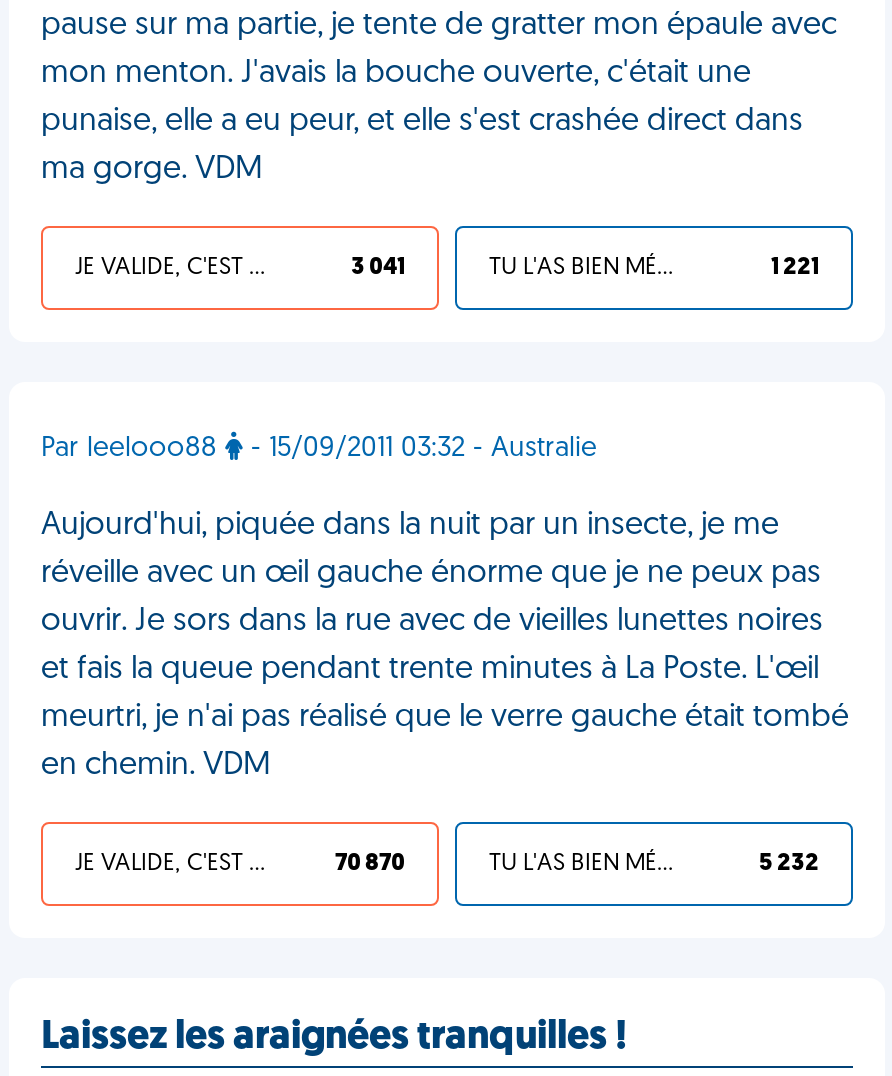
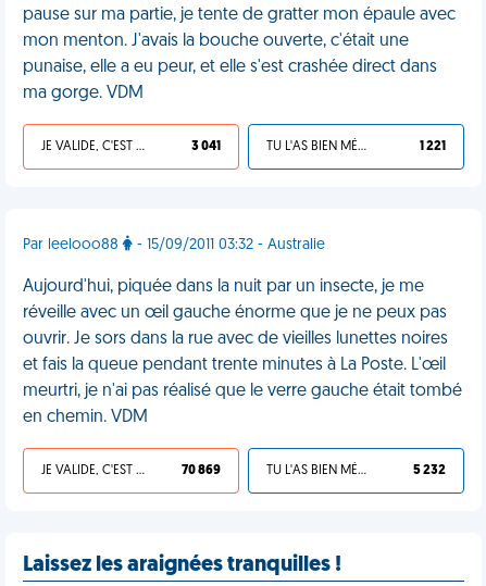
- 70 870
+ 70 869
